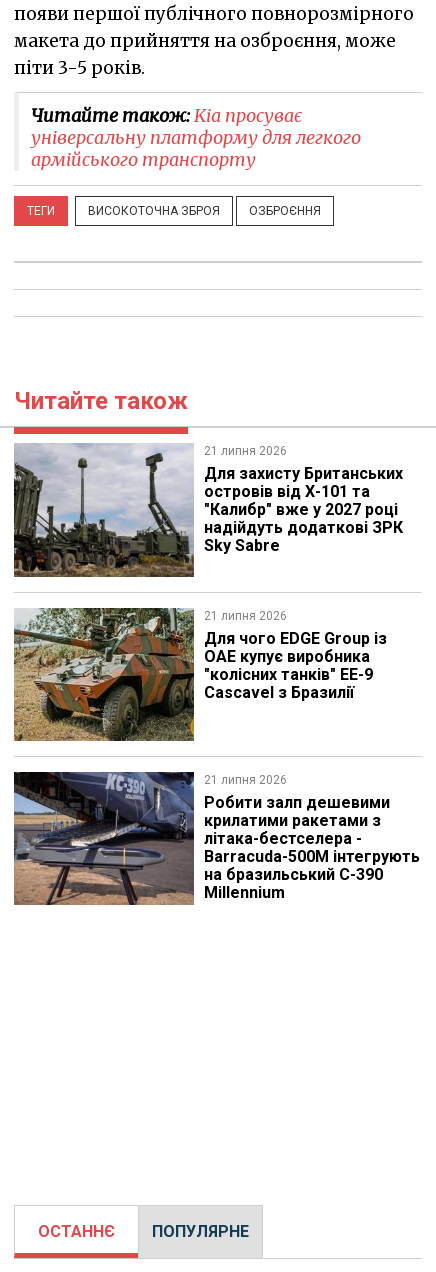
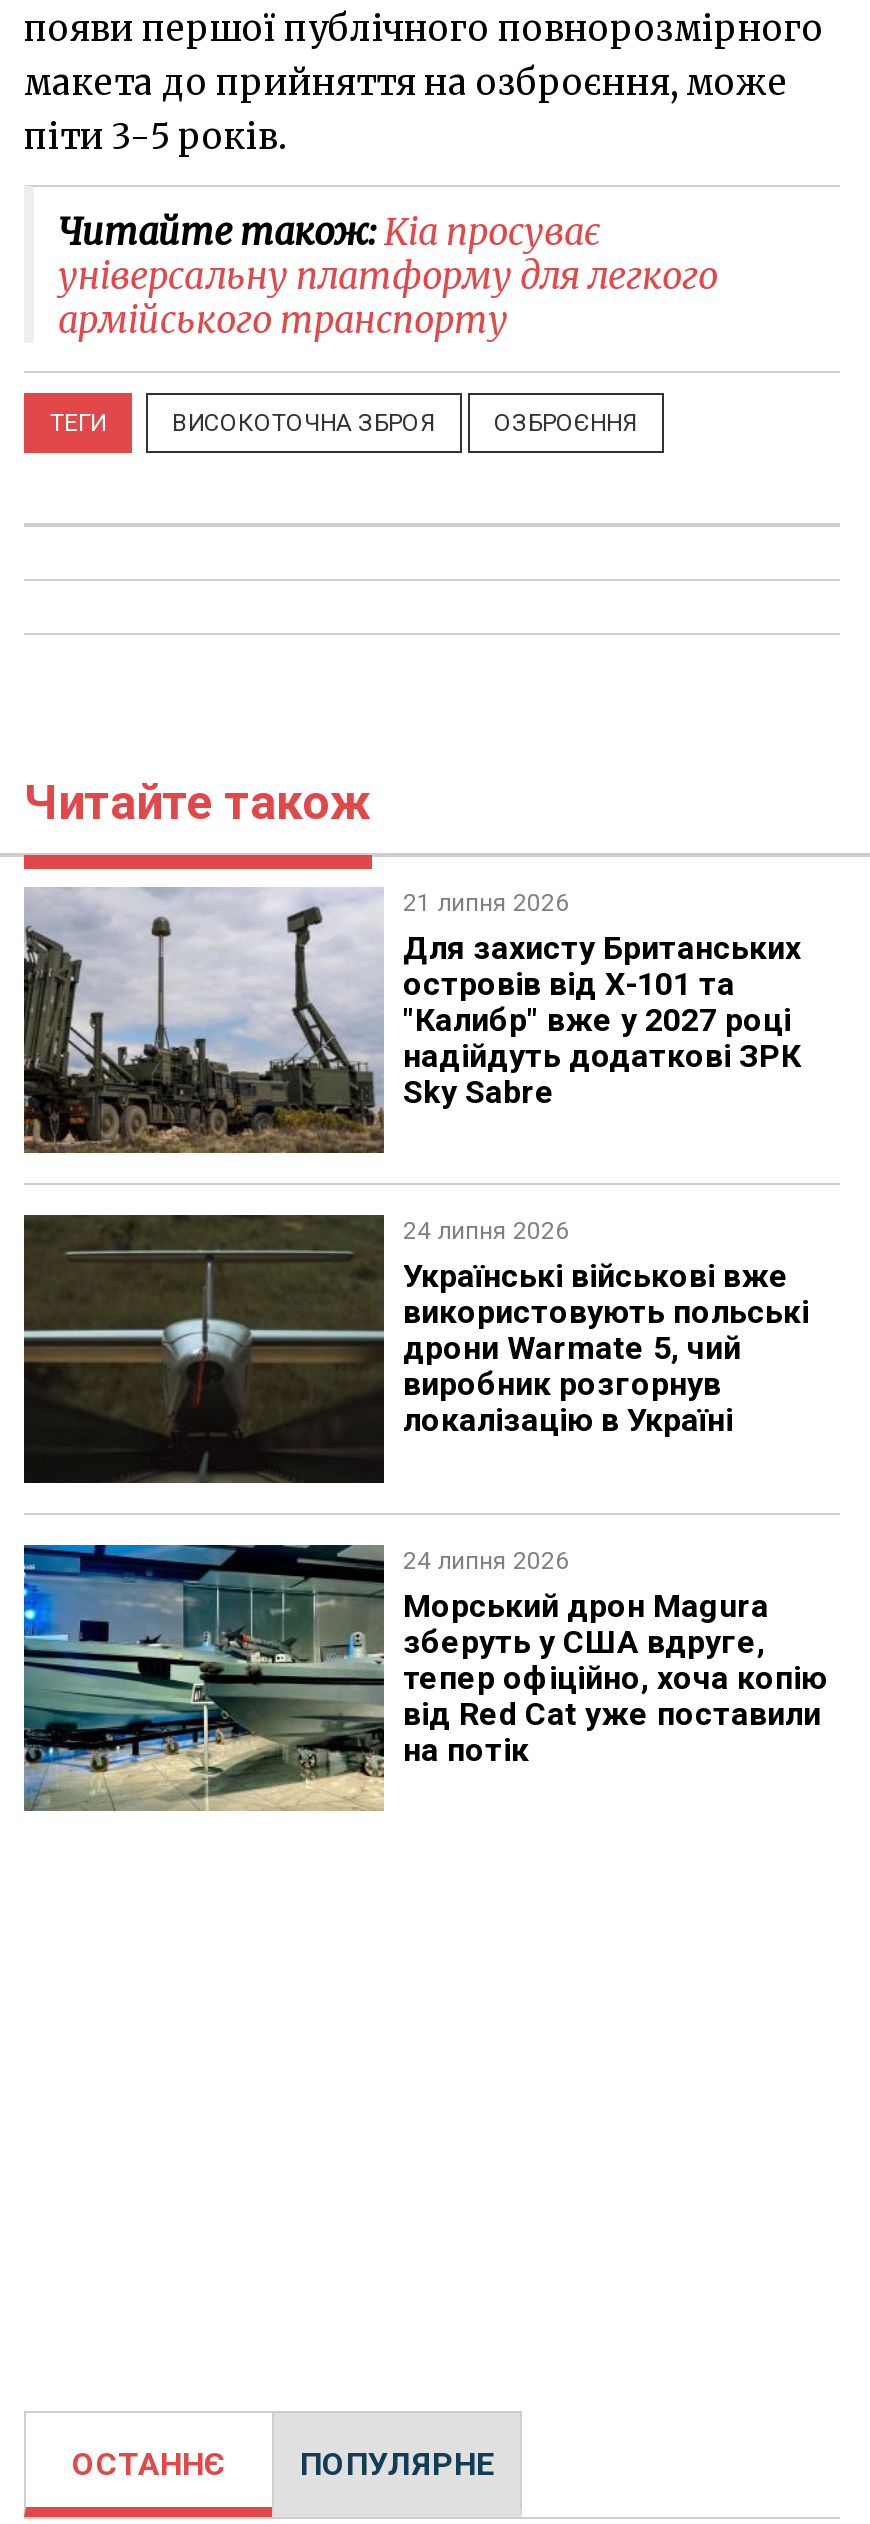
- [image]
- 21 липня 2026
- Для чого EDGE Group із
- ОАЕ купує виробника
- "колісних танків" EE-9
- Cascavel з Бразилії
+ [image]
+ 24 липня 2026
+ Українські військові вже
+ використовують польські
+ дрони Warmate 5, чий
+ виробник розгорнув
+ локалізацію в Україні

- [image]
- 21 липня 2026
- Робити залп дешевими
- крилатими ракетами з
- літака-бестселера -
- Barracuda-500M інтегрують
- на бразильський C-390
- Millennium
+ [image]
+ 24 липня 2026
+ Морський дрон Magura
+ зберуть у США вдруге,
+ тепер офіційно, хоча копію
+ від Red Cat уже поставили
+ на потік
